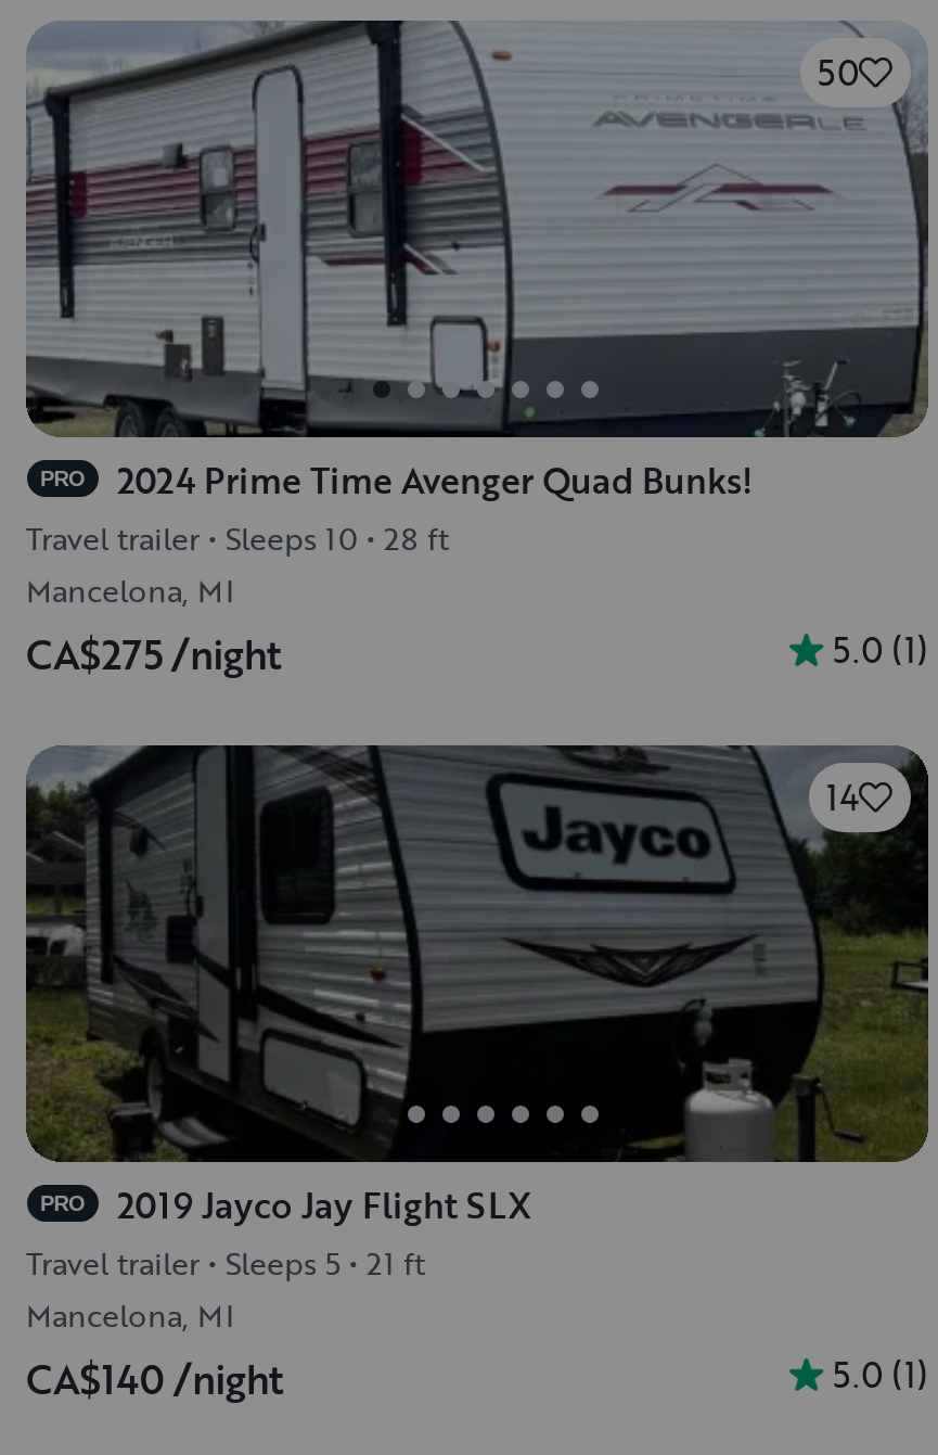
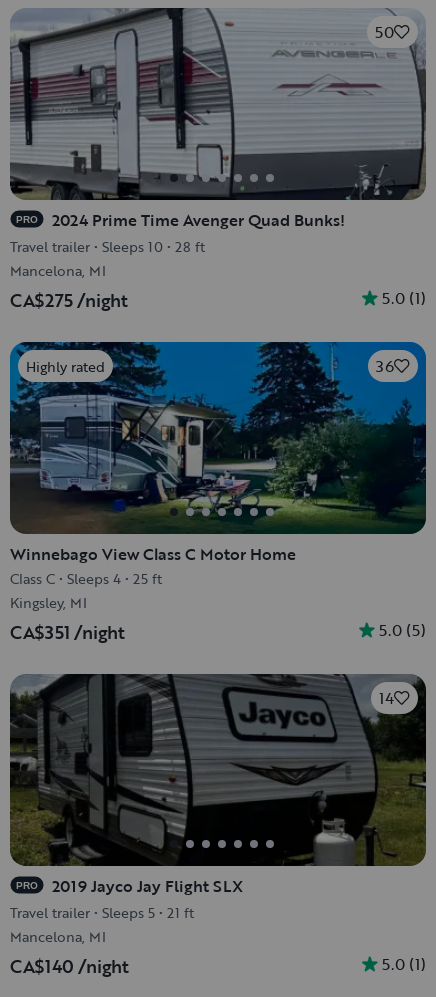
+ [image]
+ Highly rated
+ 36

+ Winnebago View Class C Motor Home
+ Class C • Sleeps 4 • 25 ft
+ Kingsley, MI
+ CA$351 /night
+ 5.0 (5)
